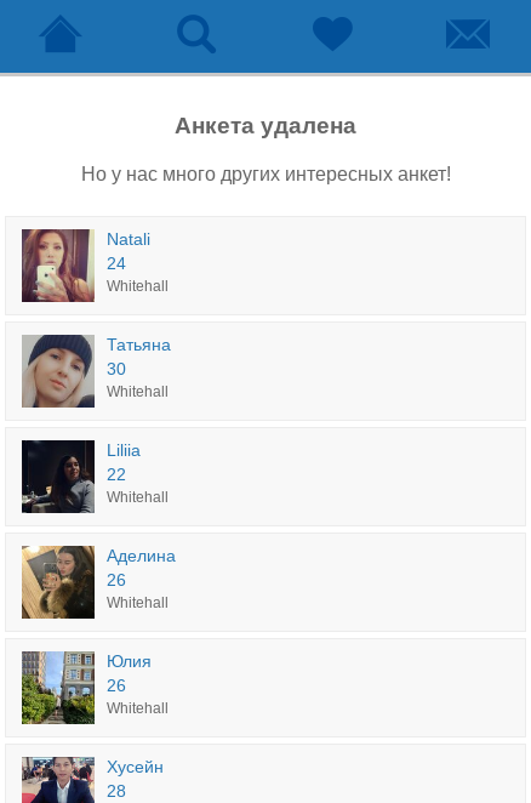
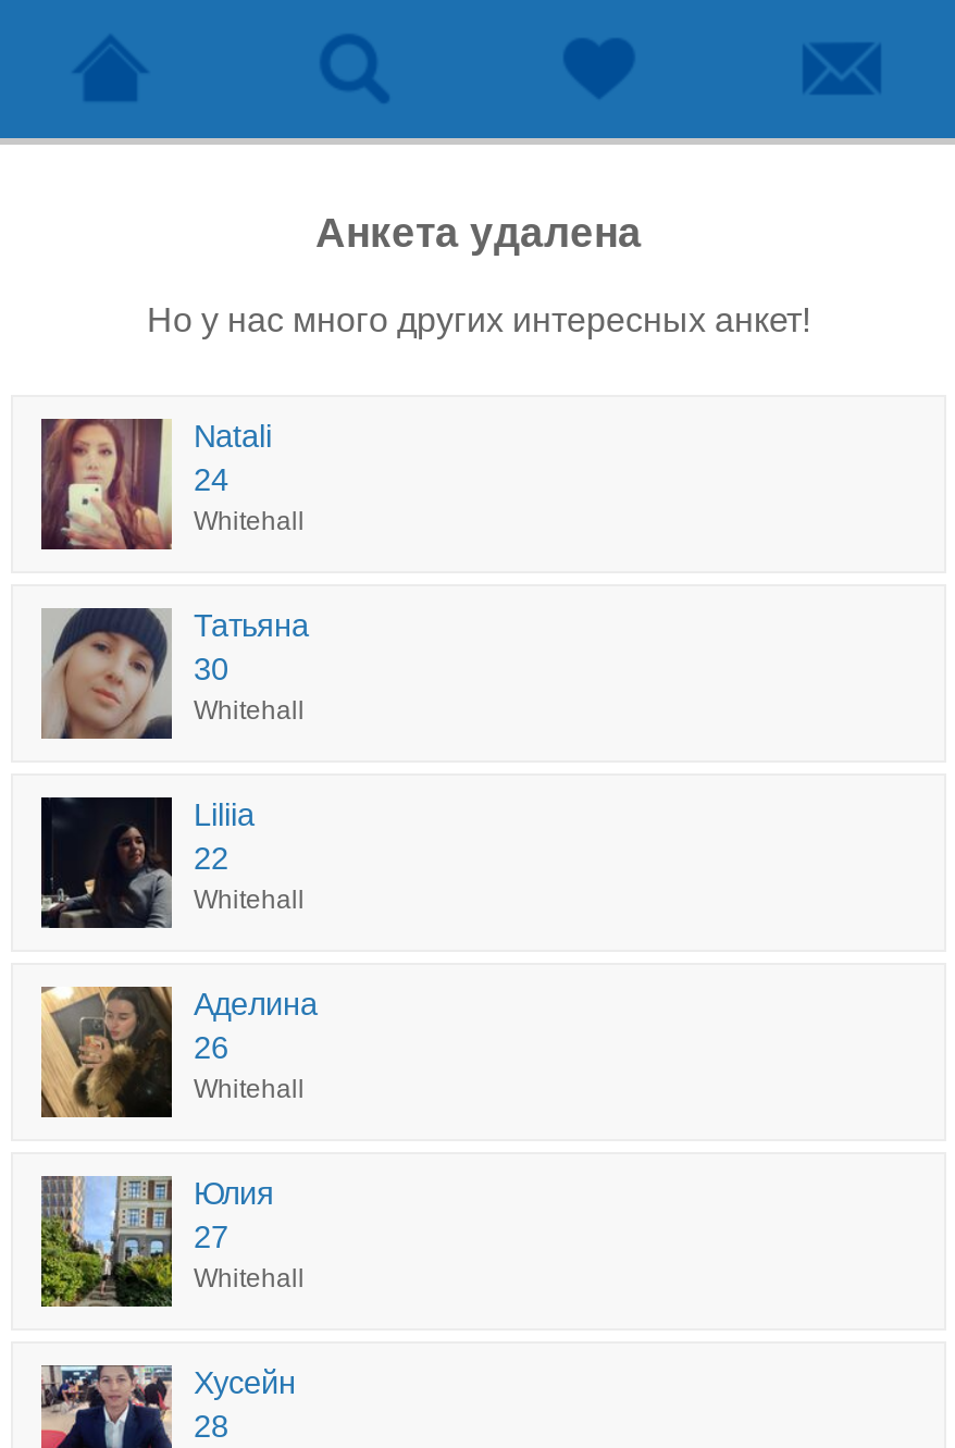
- 26
+ 27
